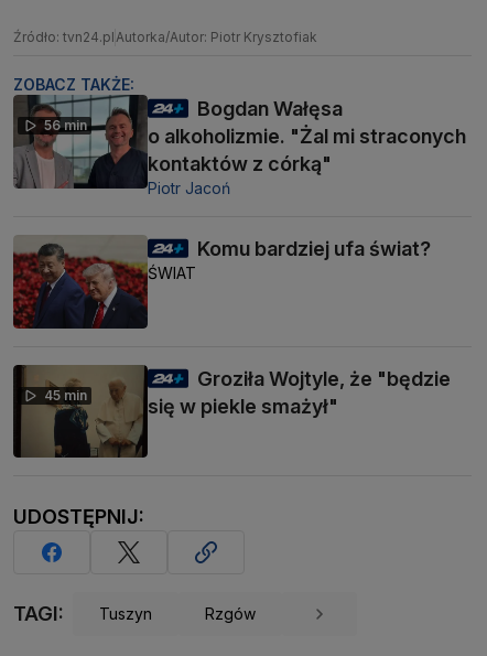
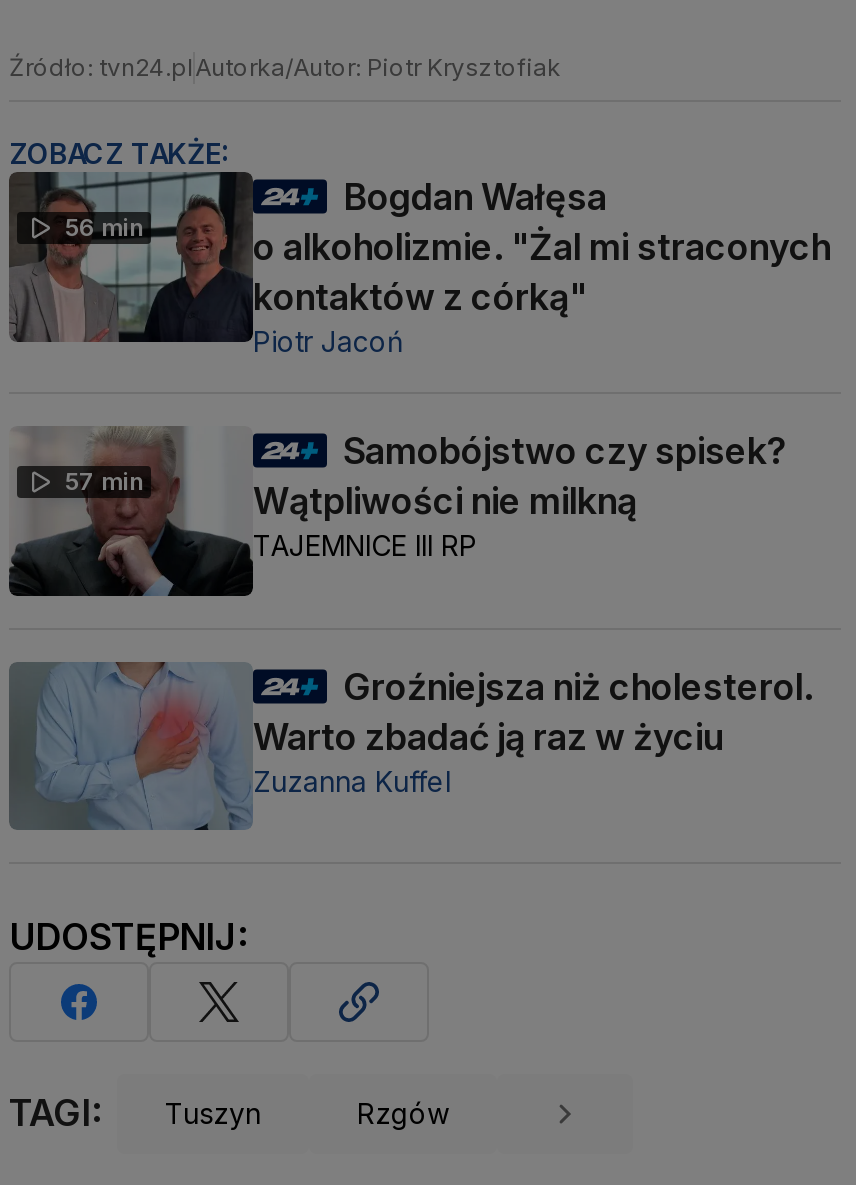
- [image]
- Komu bardziej ufa świat?
- ŚWIAT
+ [image]
+ 57 min

- [image]
- Groziła Wojtyle, że "będzie
- się w piekle smażył"
+ [image]
+ Groźniejsza niż cholesterol.
+ Warto zbadać ją raz w życiu
+ Zuzanna Kuffel

- 45 min
+ Samobójstwo czy spisek?
+ Wątpliwości nie milkną
+ TAJEMNICE III RP
